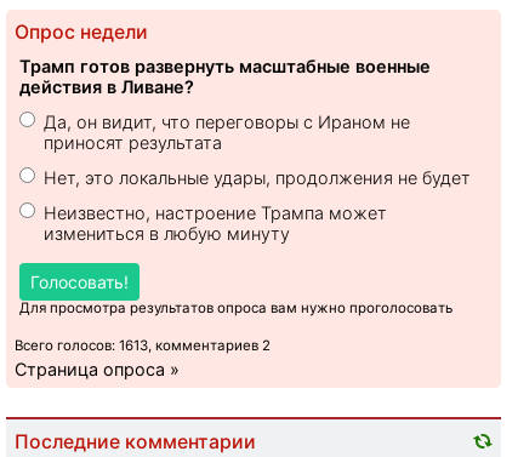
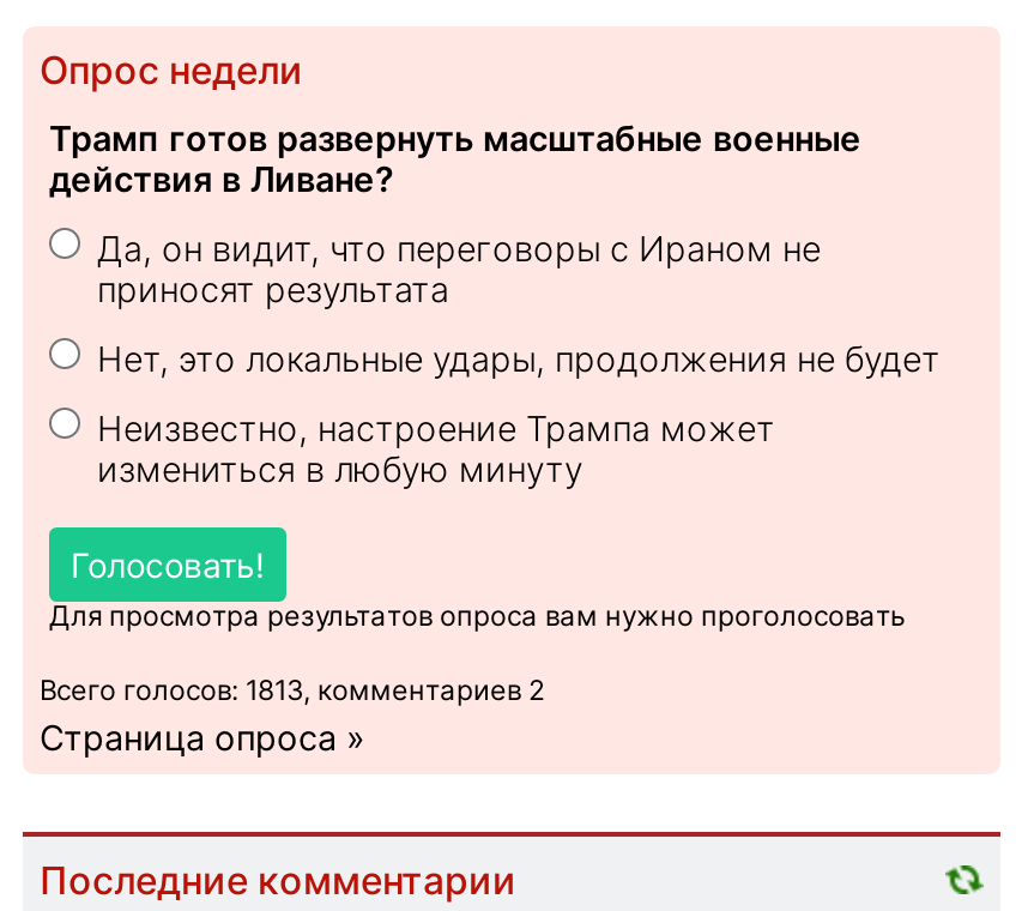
- Всего голосов: 1613, комментариев 2
+ Всего голосов: 1813, комментариев 2
